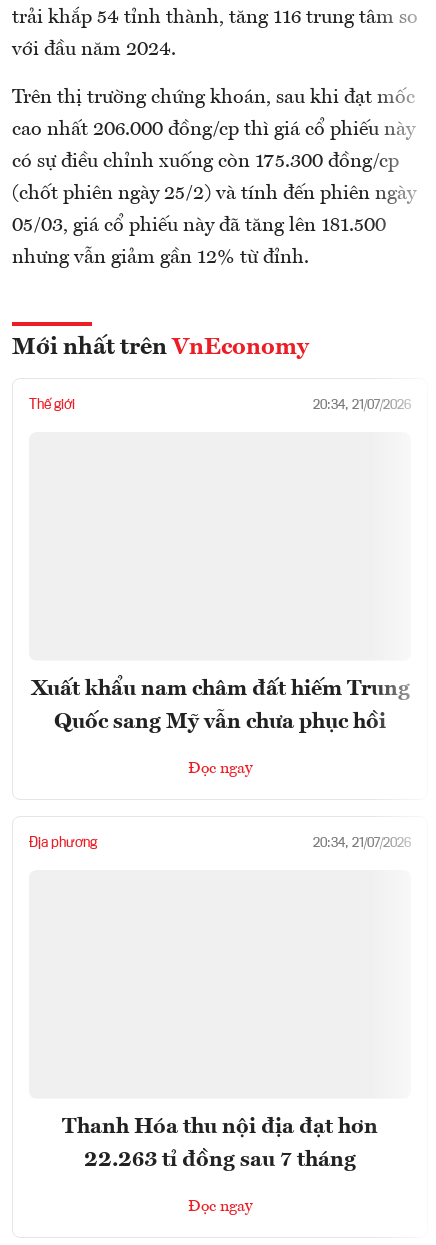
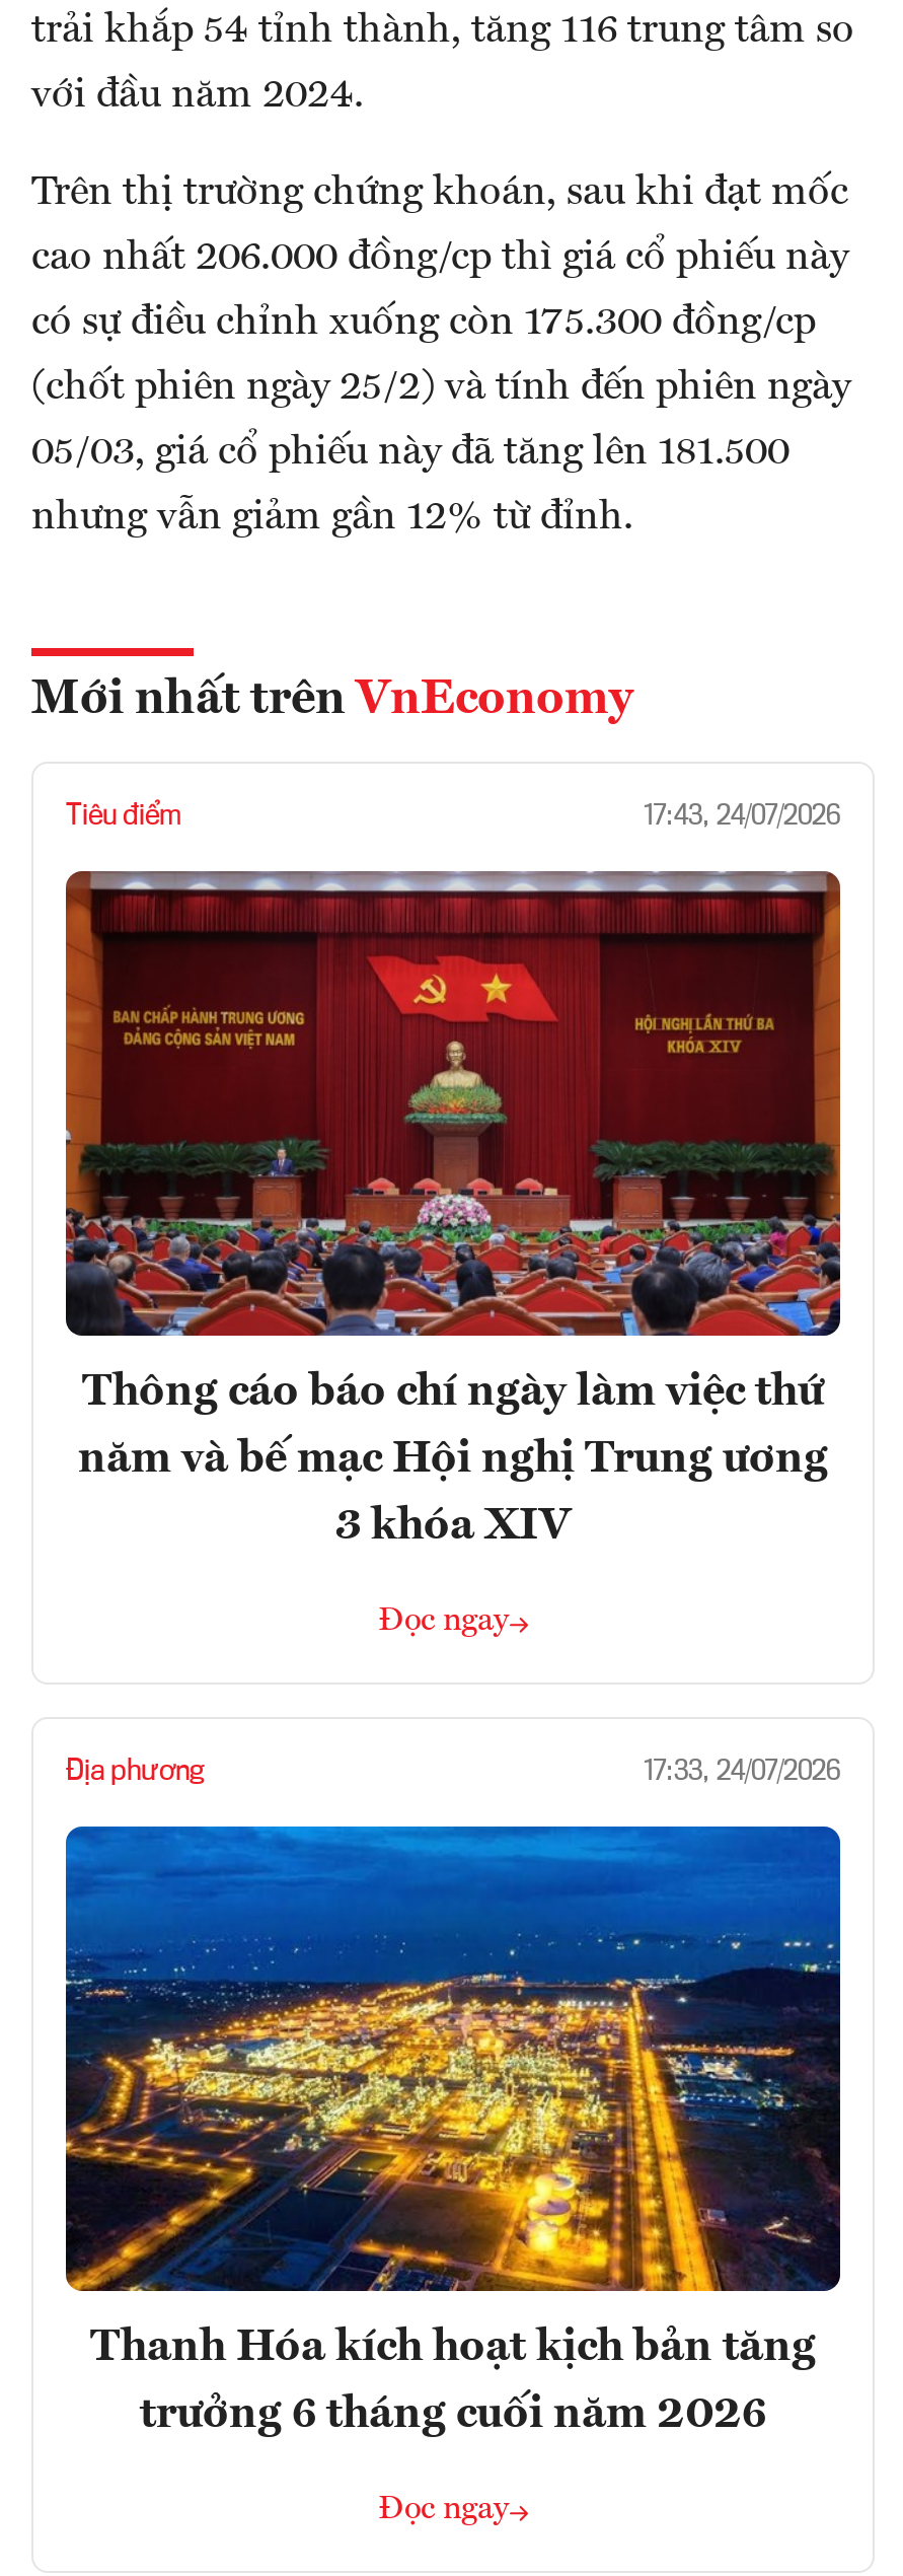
+ [image]

- Thế giới
- 20:34, 21/07/2026
+ Tiêu điểm
+ 17:43, 24/07/2026

- Xuất khẩu nam châm đất hiếm Trung
- Quốc sang Mỹ vẫn chưa phục hồi
+ Thông cáo báo chí ngày làm việc thứ
+ năm và bế mạc Hội nghị Trung ương
+ 3 khóa XIV

- 20:34, 21/07/2026
+ 17:33, 24/07/2026

+ [image]

- Thanh Hóa thu nội địa đạt hơn
+ Thanh Hóa kích hoạt kịch bản tăng

- 22.263 tỉ đồng sau 7 tháng
+ trưởng 6 tháng cuối năm 2026
